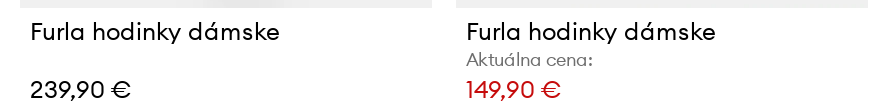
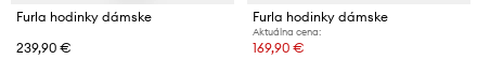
- 149,90 €
+ 169,90 €
